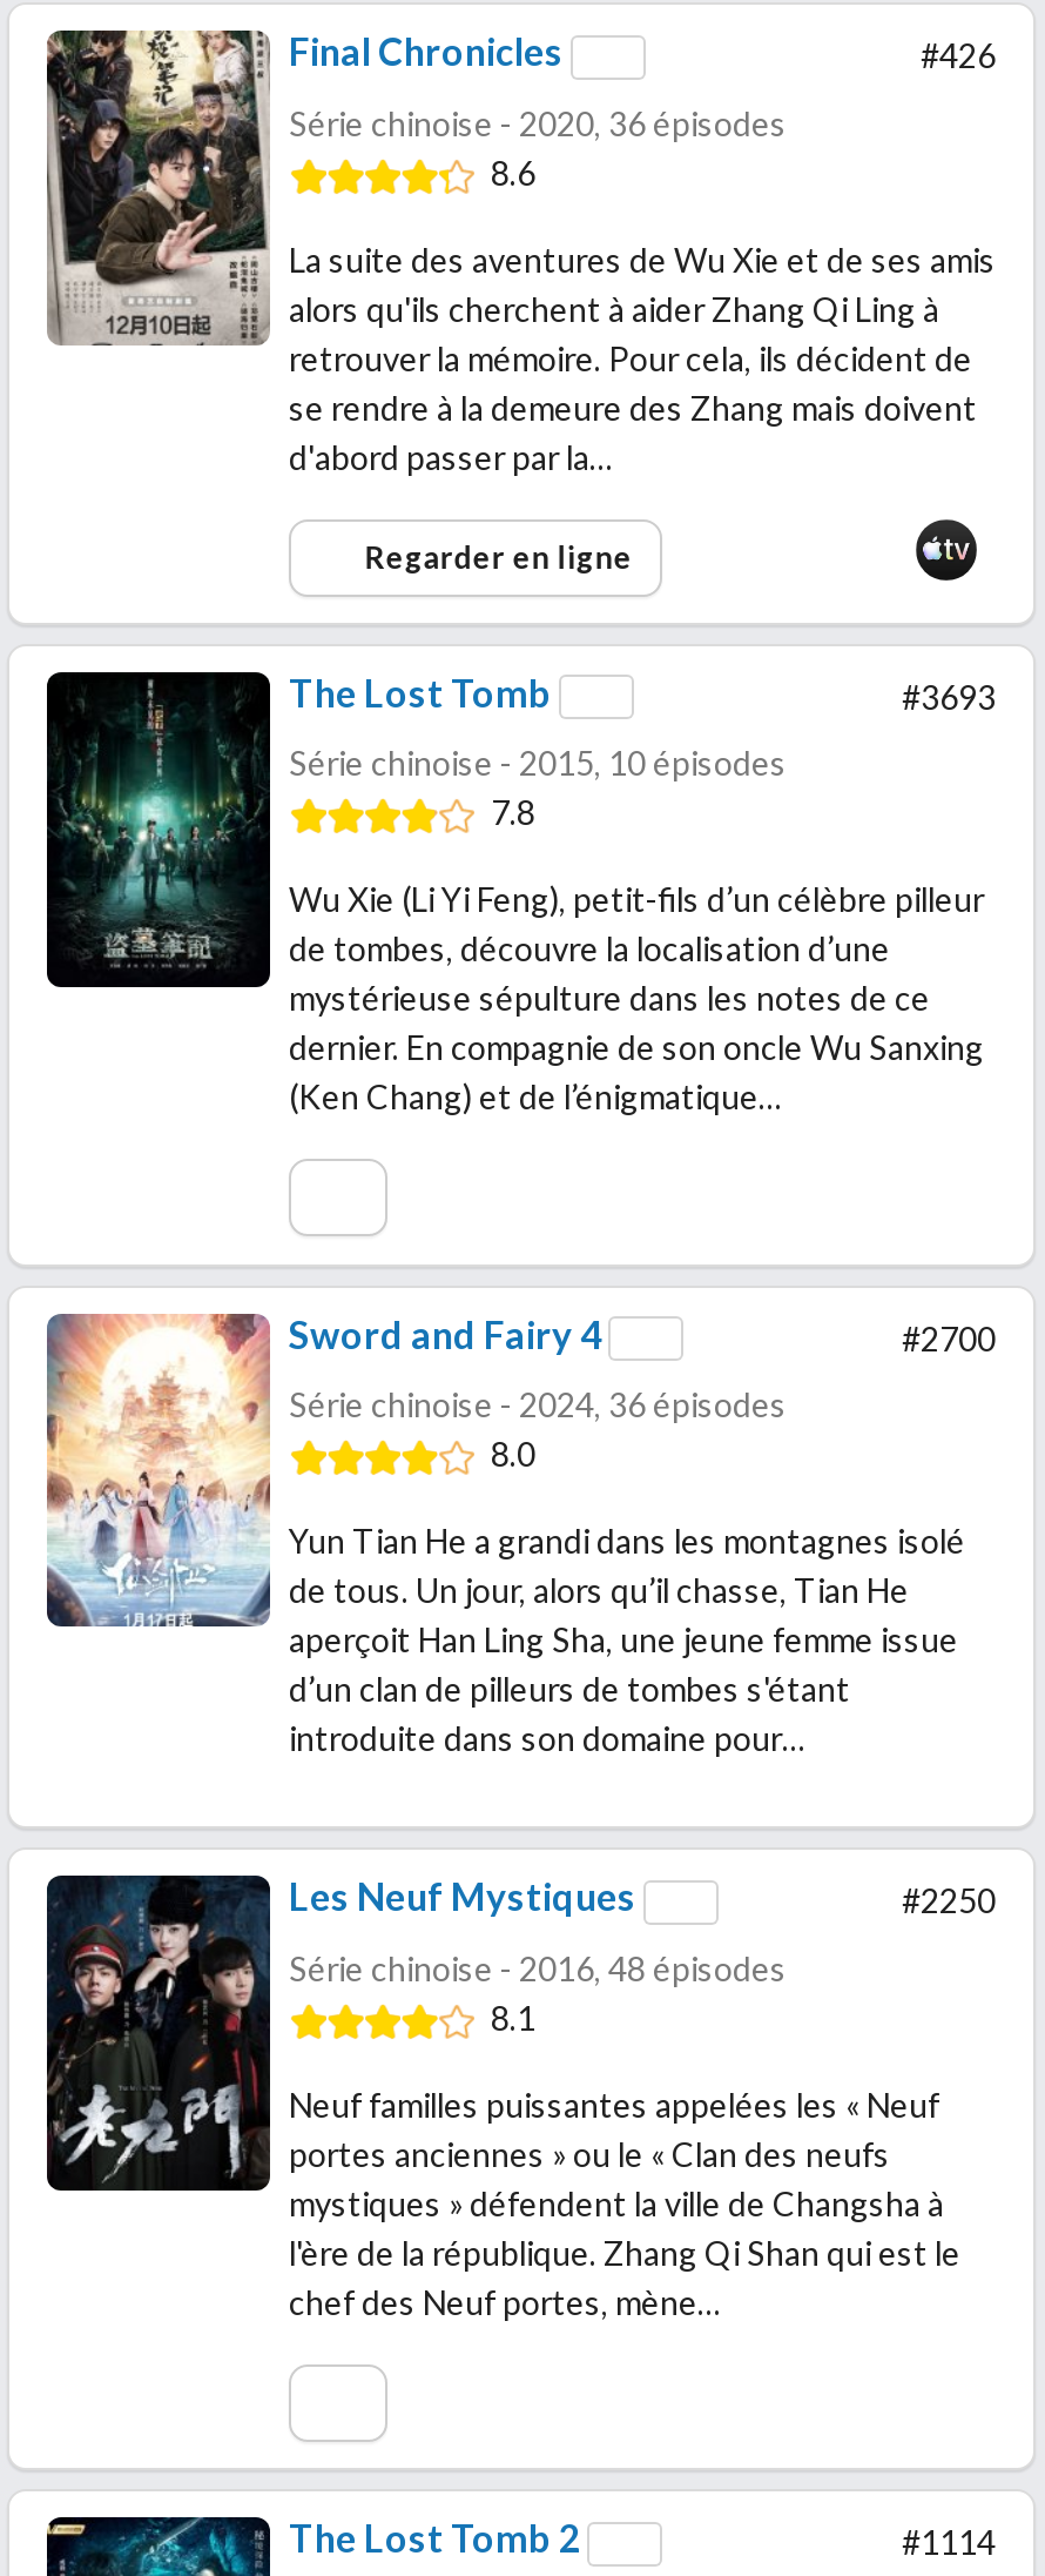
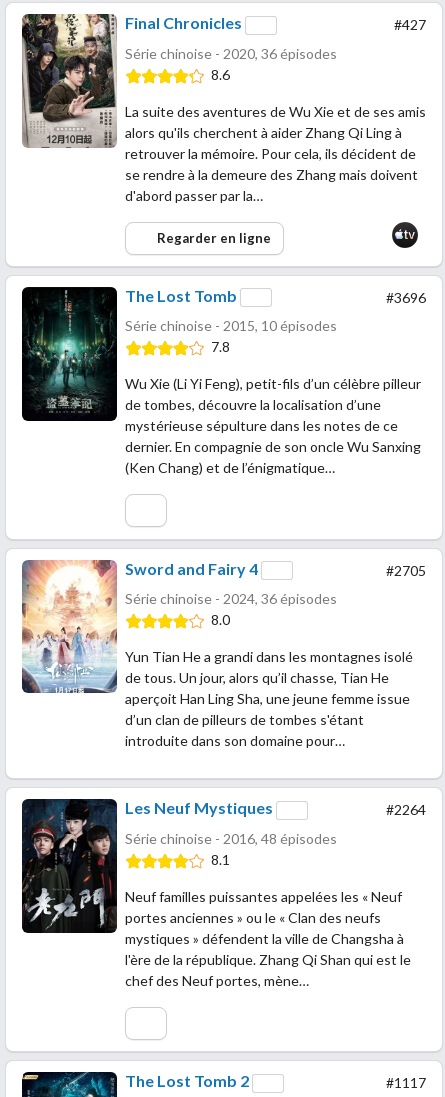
- #426
+ #427

- #3693
+ #3696

- #2700
+ #2705

- #2250
+ #2264

- #1114
+ #1117
